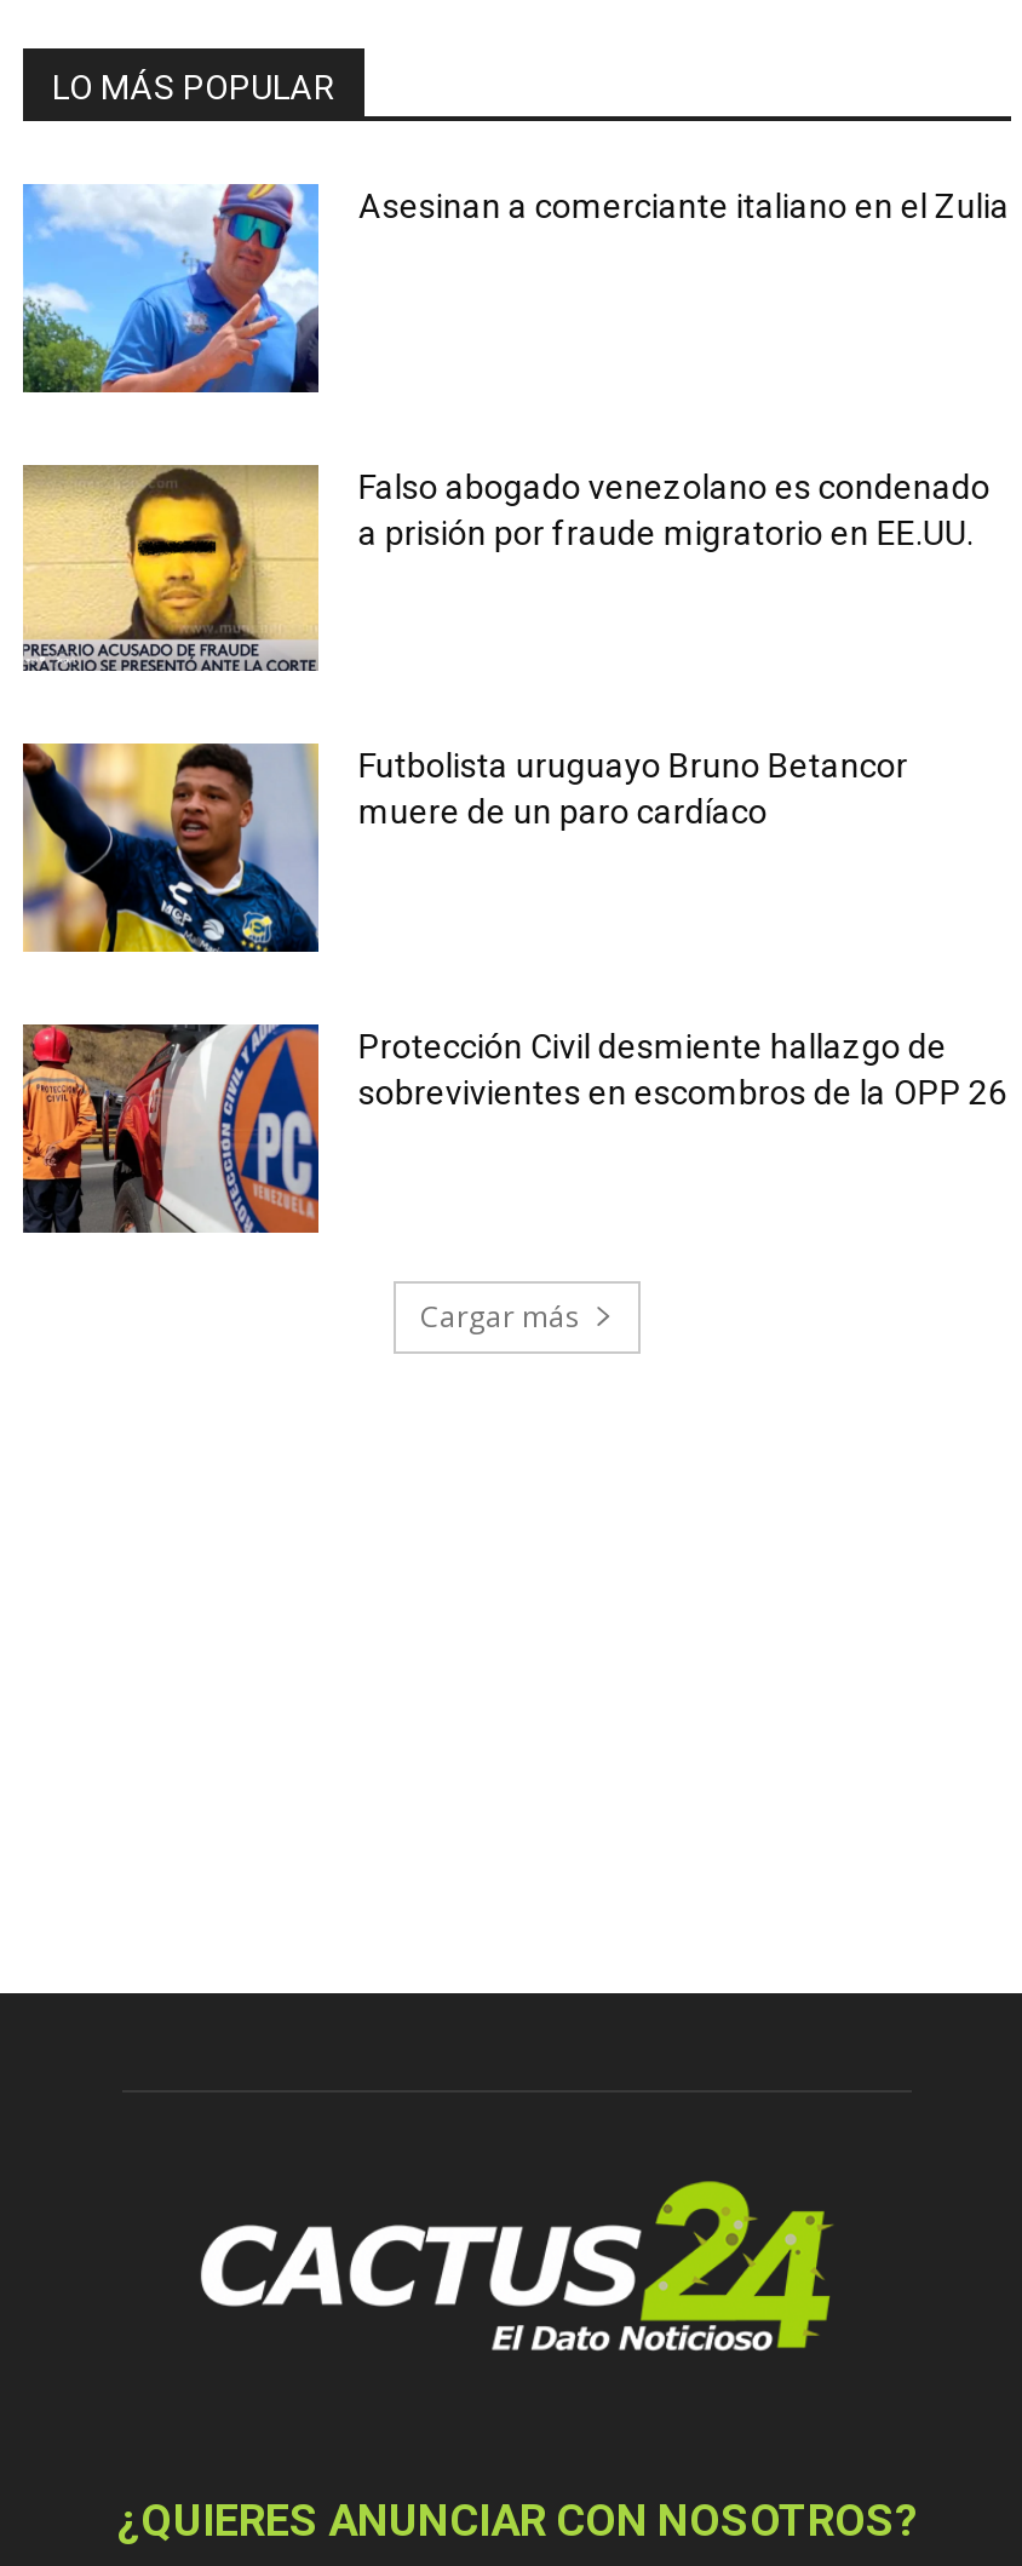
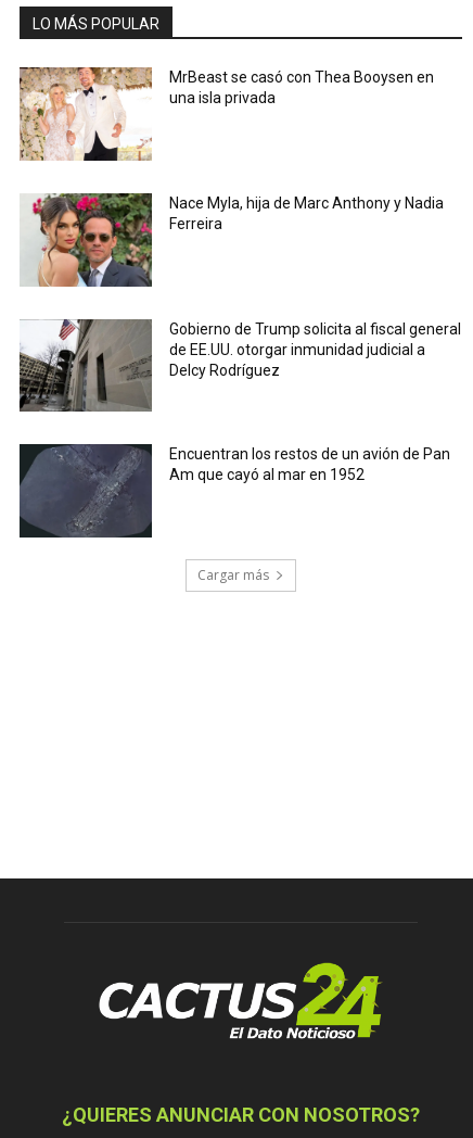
- [image]
- Asesinan a comerciante italiano en el Zulia
+ [image]
+ MrBeast se casó con Thea Booysen en
+ una isla privada

- [image]
- Falso abogado venezolano es condenado
- a prisión por fraude migratorio en EE.UU.
+ [image]
+ Nace Myla, hija de Marc Anthony y Nadia
+ Ferreira

- [image]
- Futbolista uruguayo Bruno Betancor
- muere de un paro cardíaco
+ [image]
+ Gobierno de Trump solicita al fiscal general
+ de EE.UU. otorgar inmunidad judicial a
+ Delcy Rodríguez

- [image]
- Protección Civil desmiente hallazgo de
- sobrevivientes en escombros de la OPP 26
+ [image]
+ Encuentran los restos de un avión de Pan
+ Am que cayó al mar en 1952
